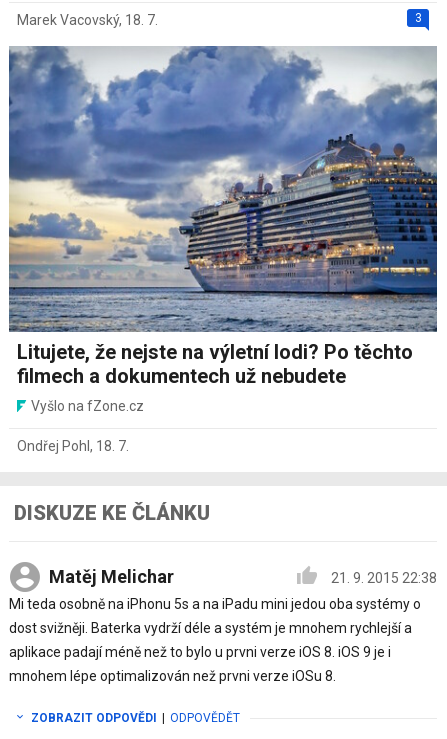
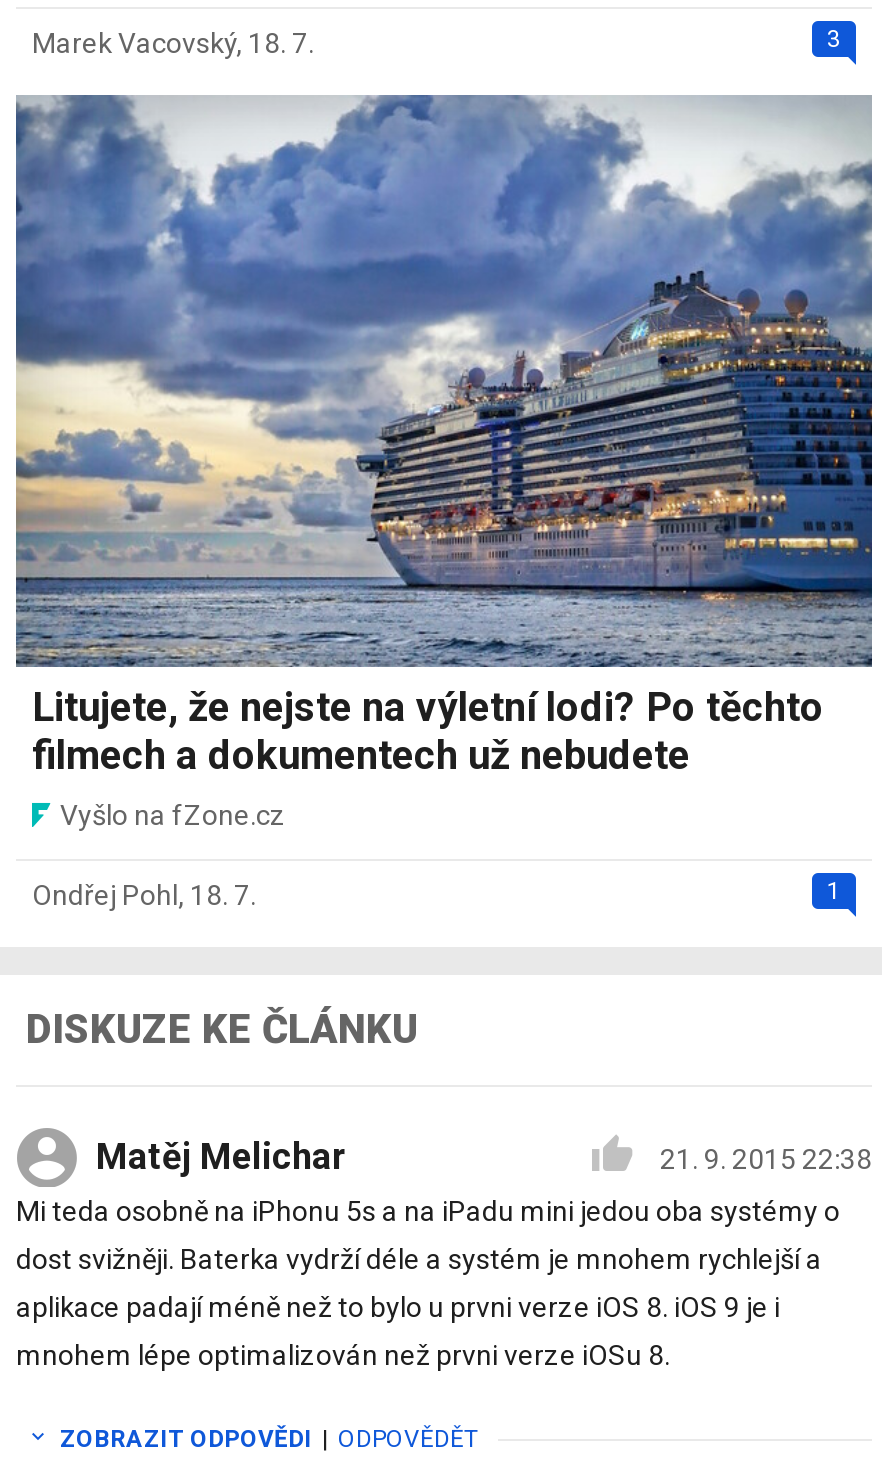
+ 1
